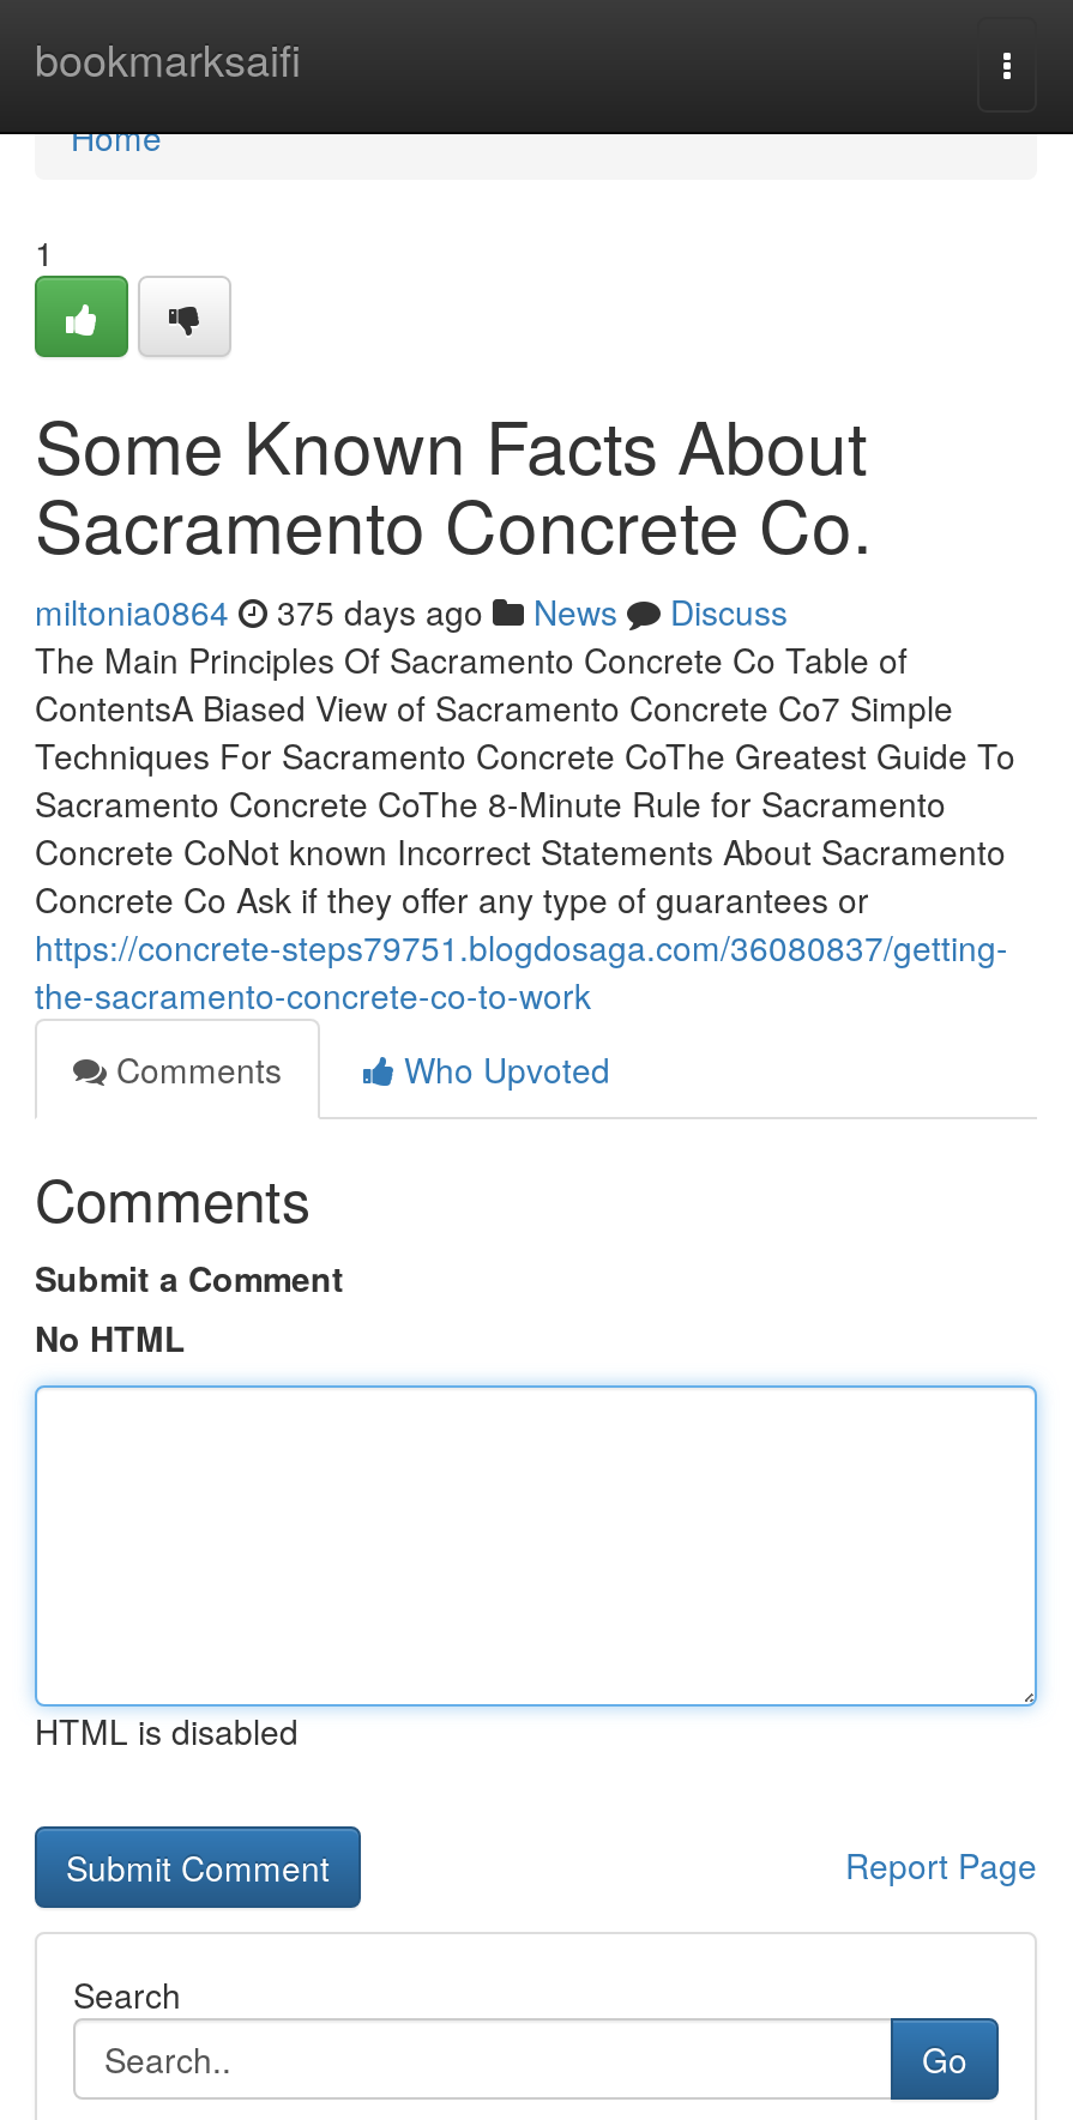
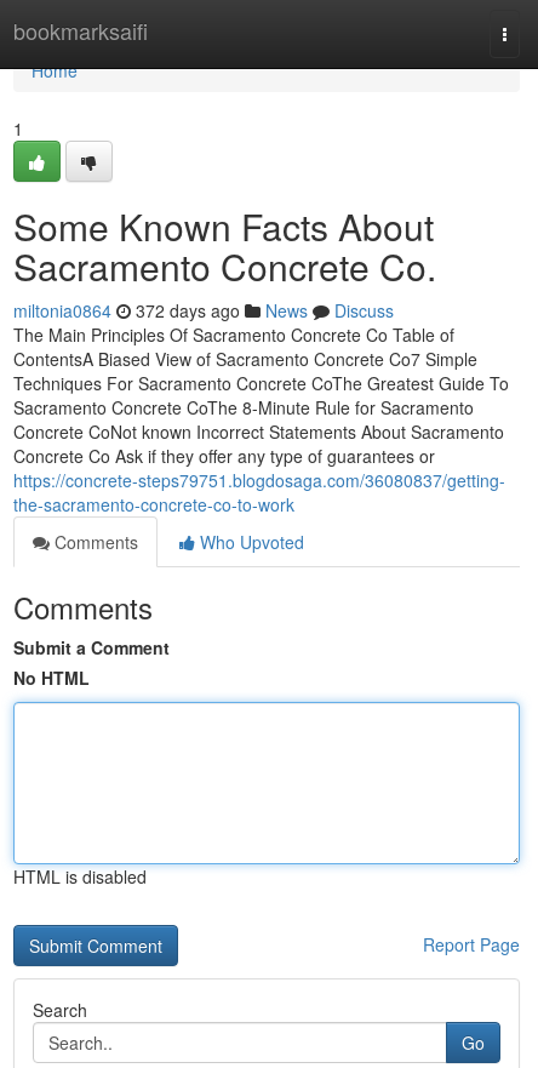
- miltonia0864 375 days ago News Discuss
+ miltonia0864 372 days ago News Discuss
